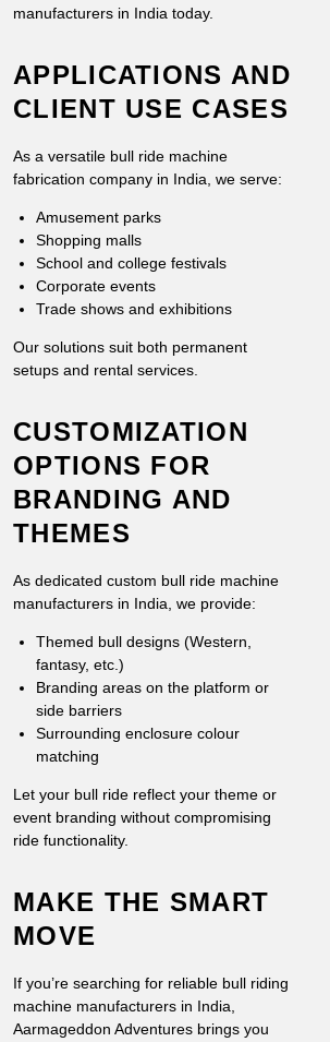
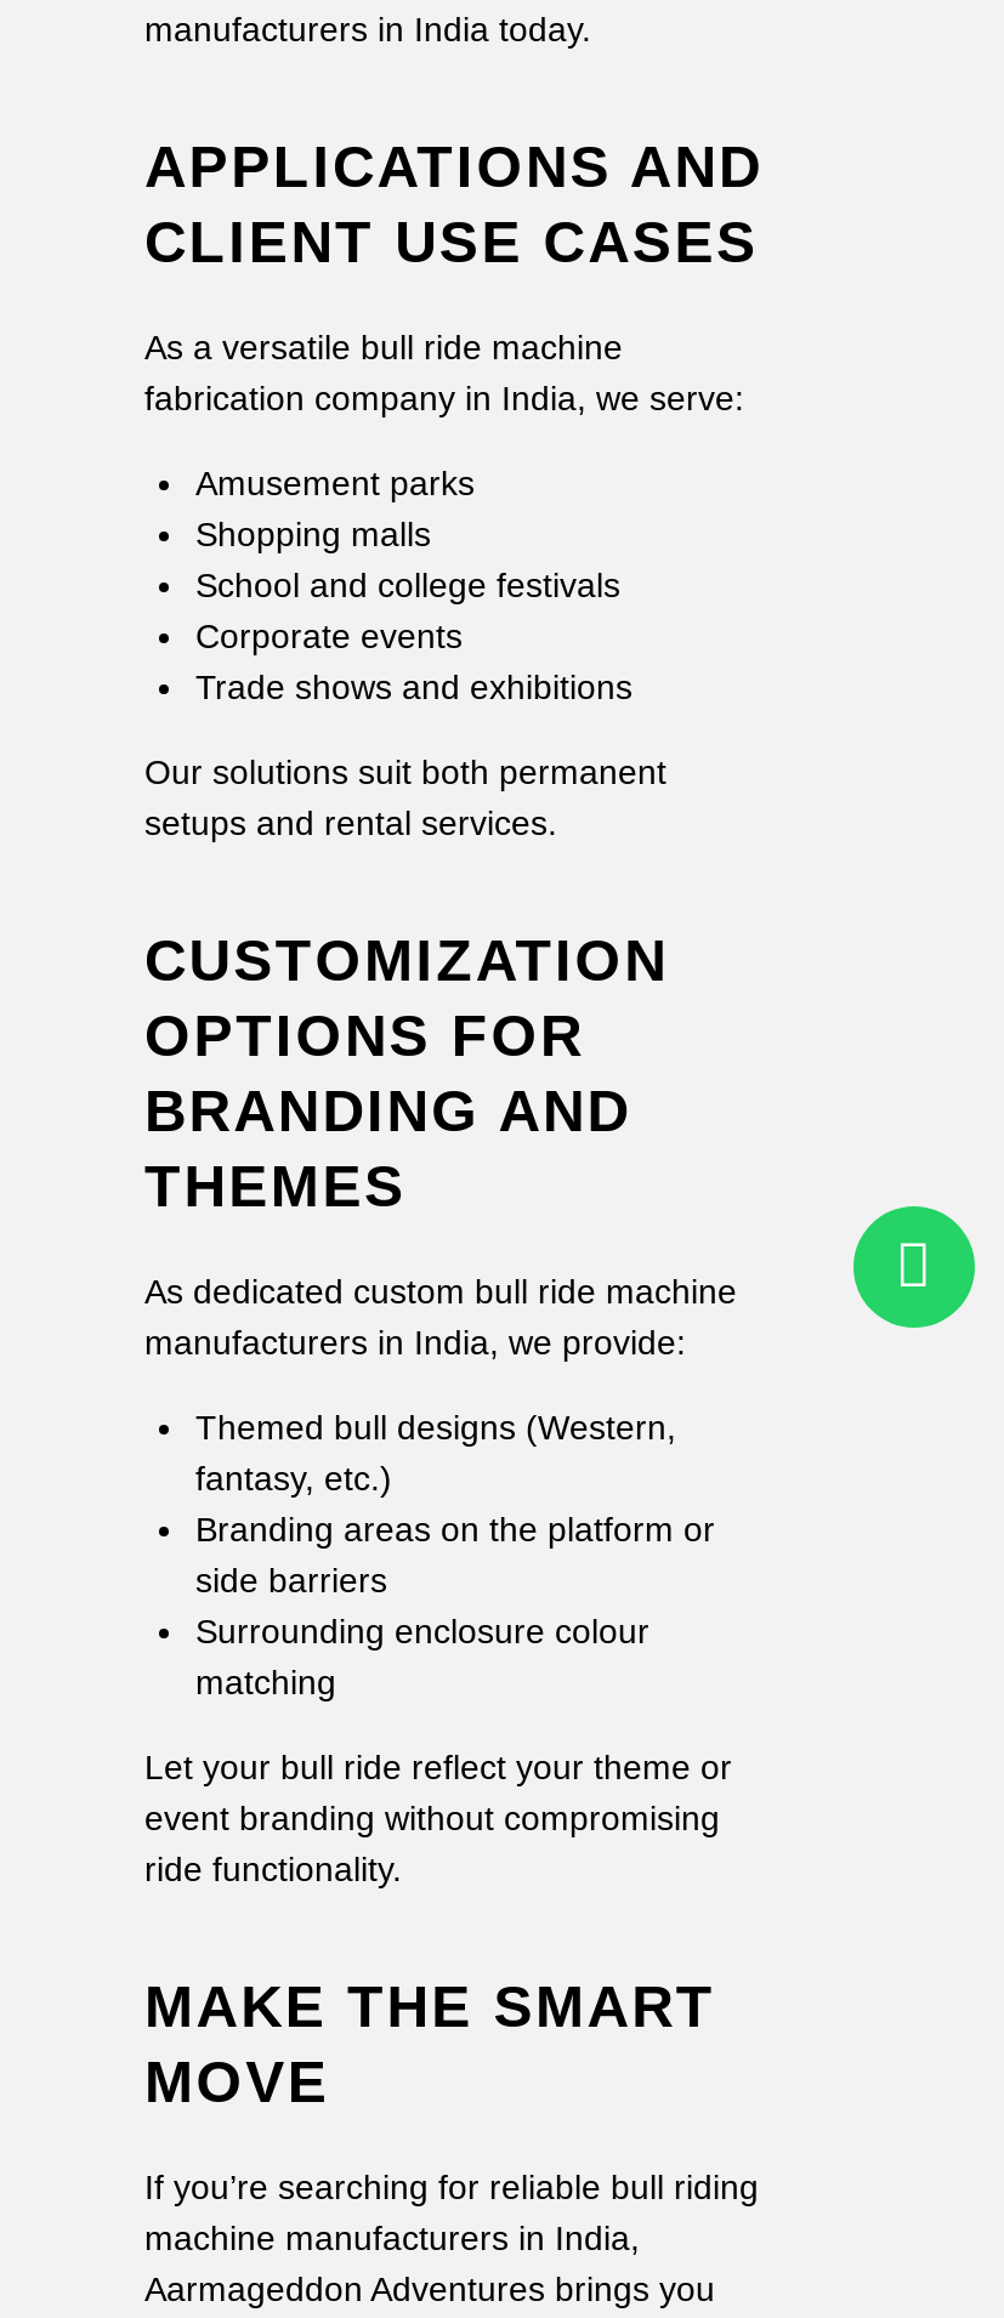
+ [image]
